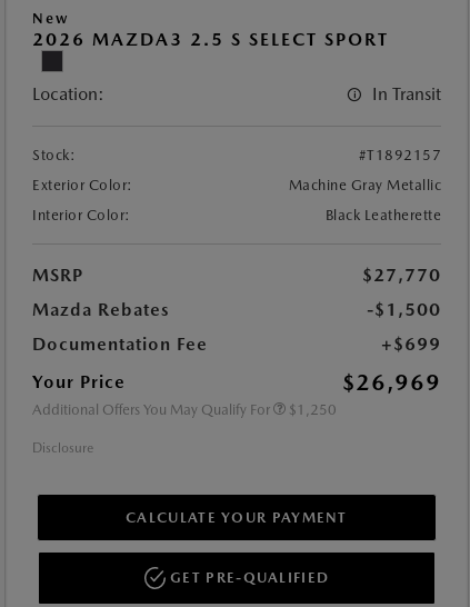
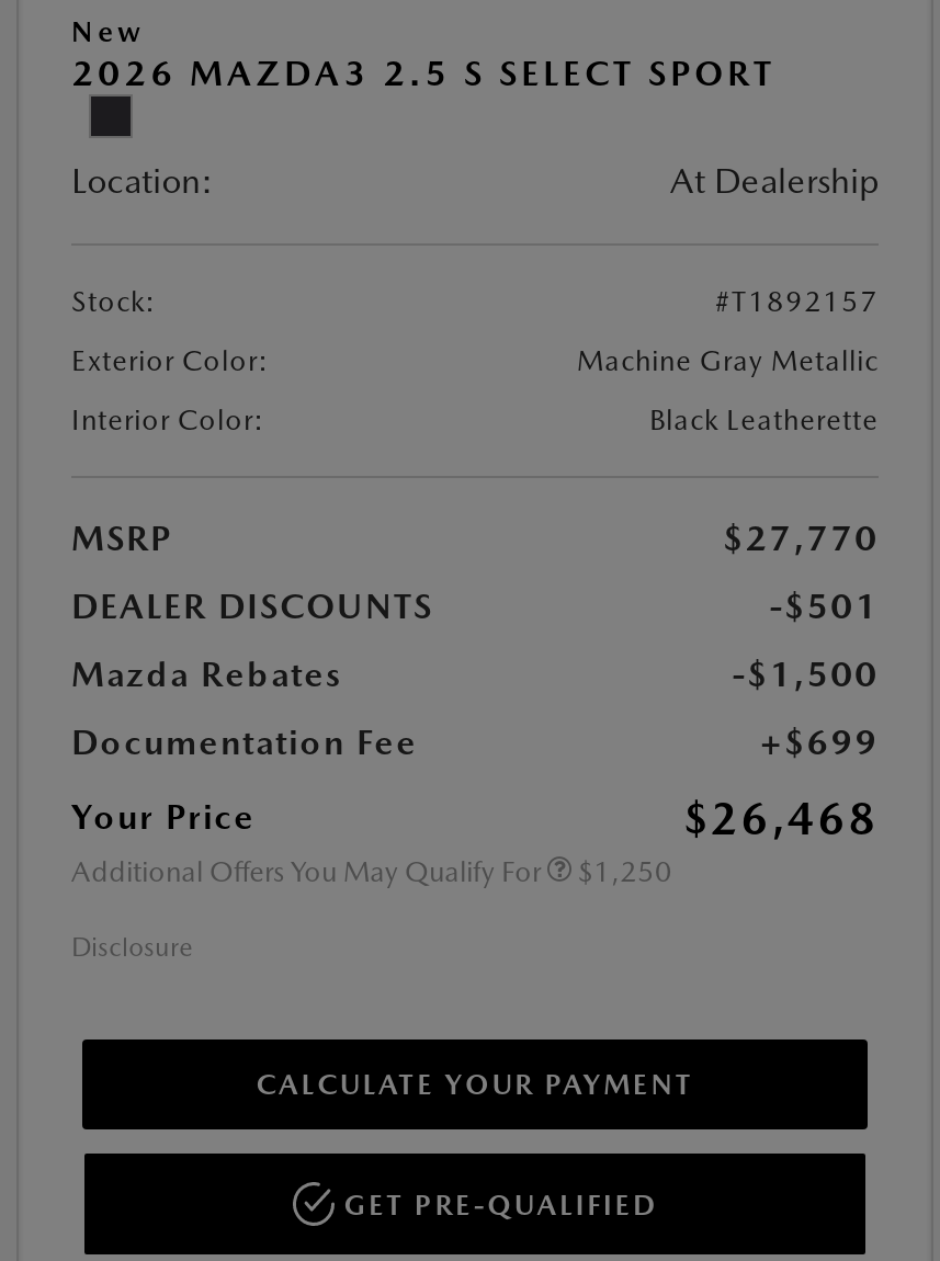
- In Transit
+ At Dealership

+ DEALER DISCOUNTS
+ -$501

- $26,969
+ $26,468
